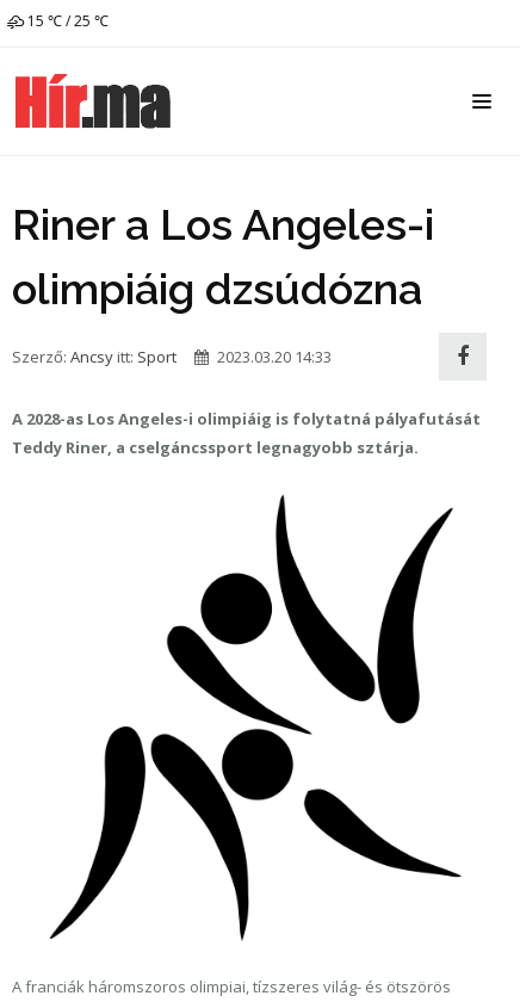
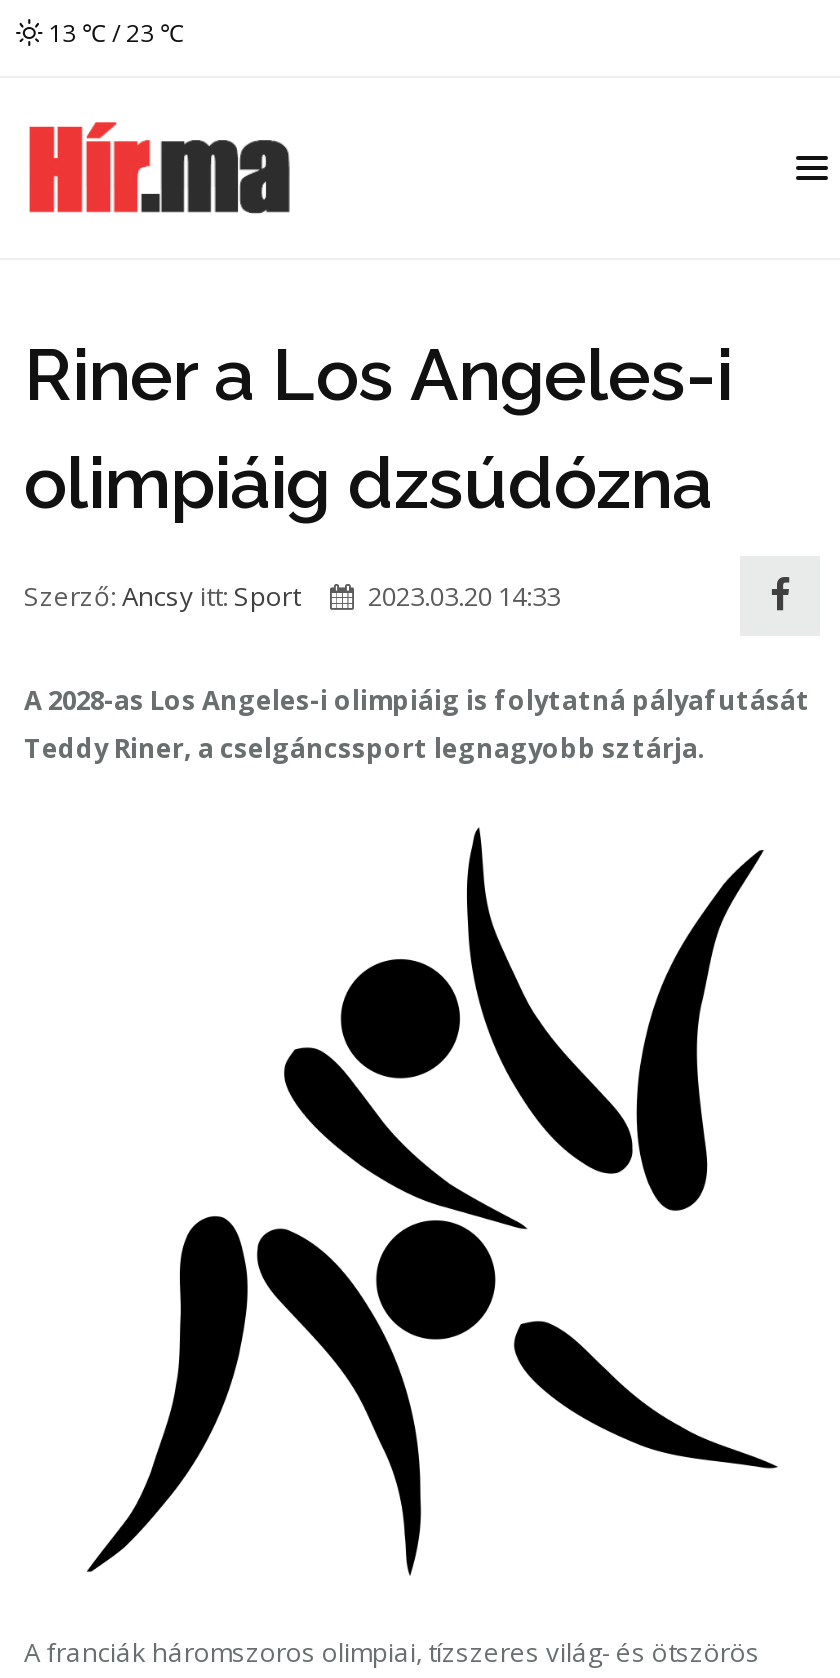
- 15 ℃ / 25 ℃
+ 13 ℃ / 23 ℃
